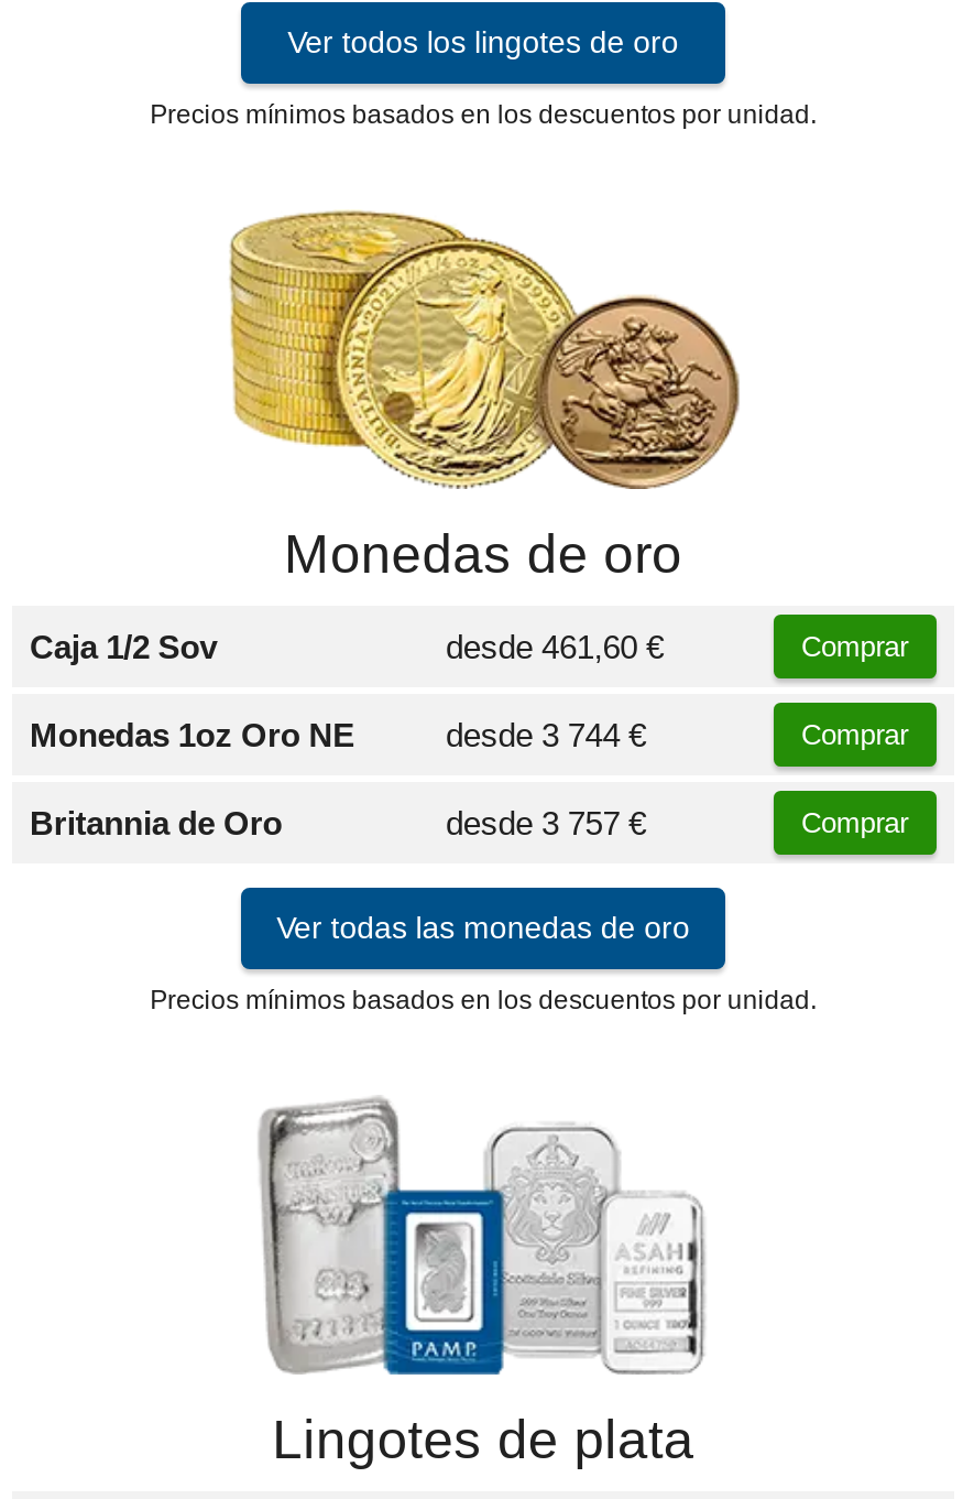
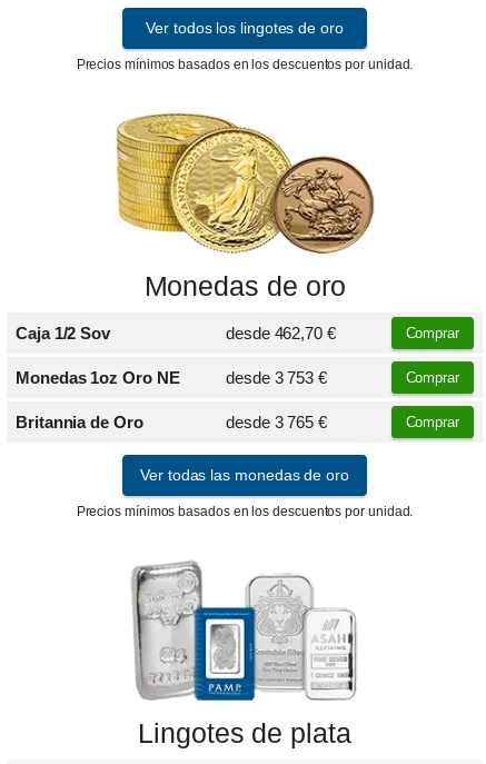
- desde 461,60 €
+ desde 462,70 €

- desde 3 744 €
+ desde 3 753 €

- desde 3 757 €
+ desde 3 765 €
